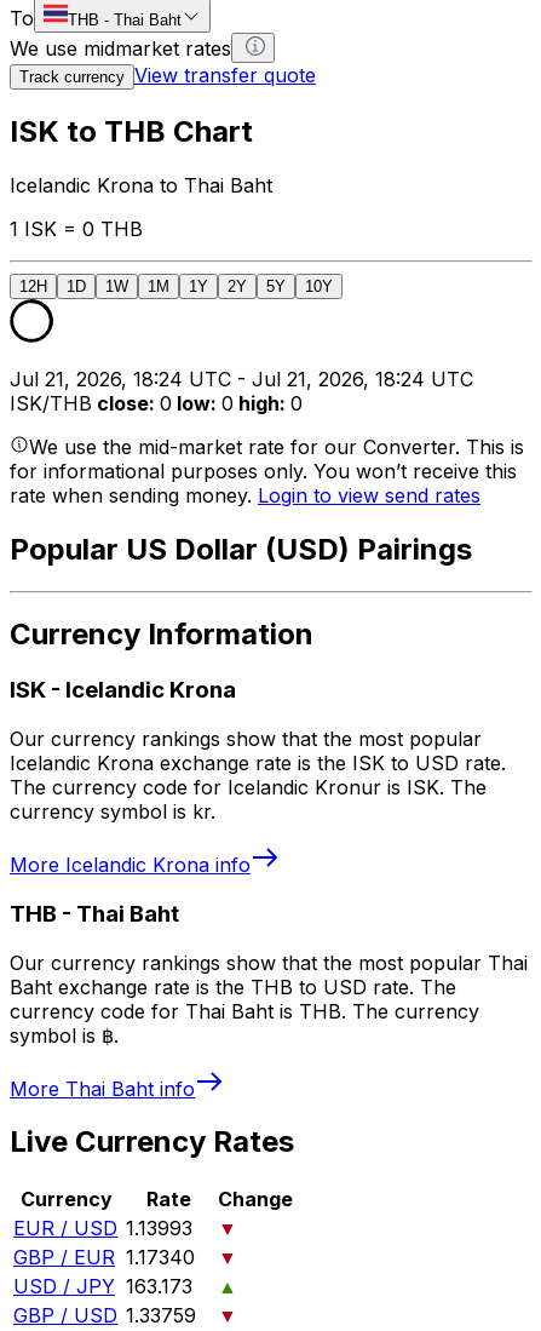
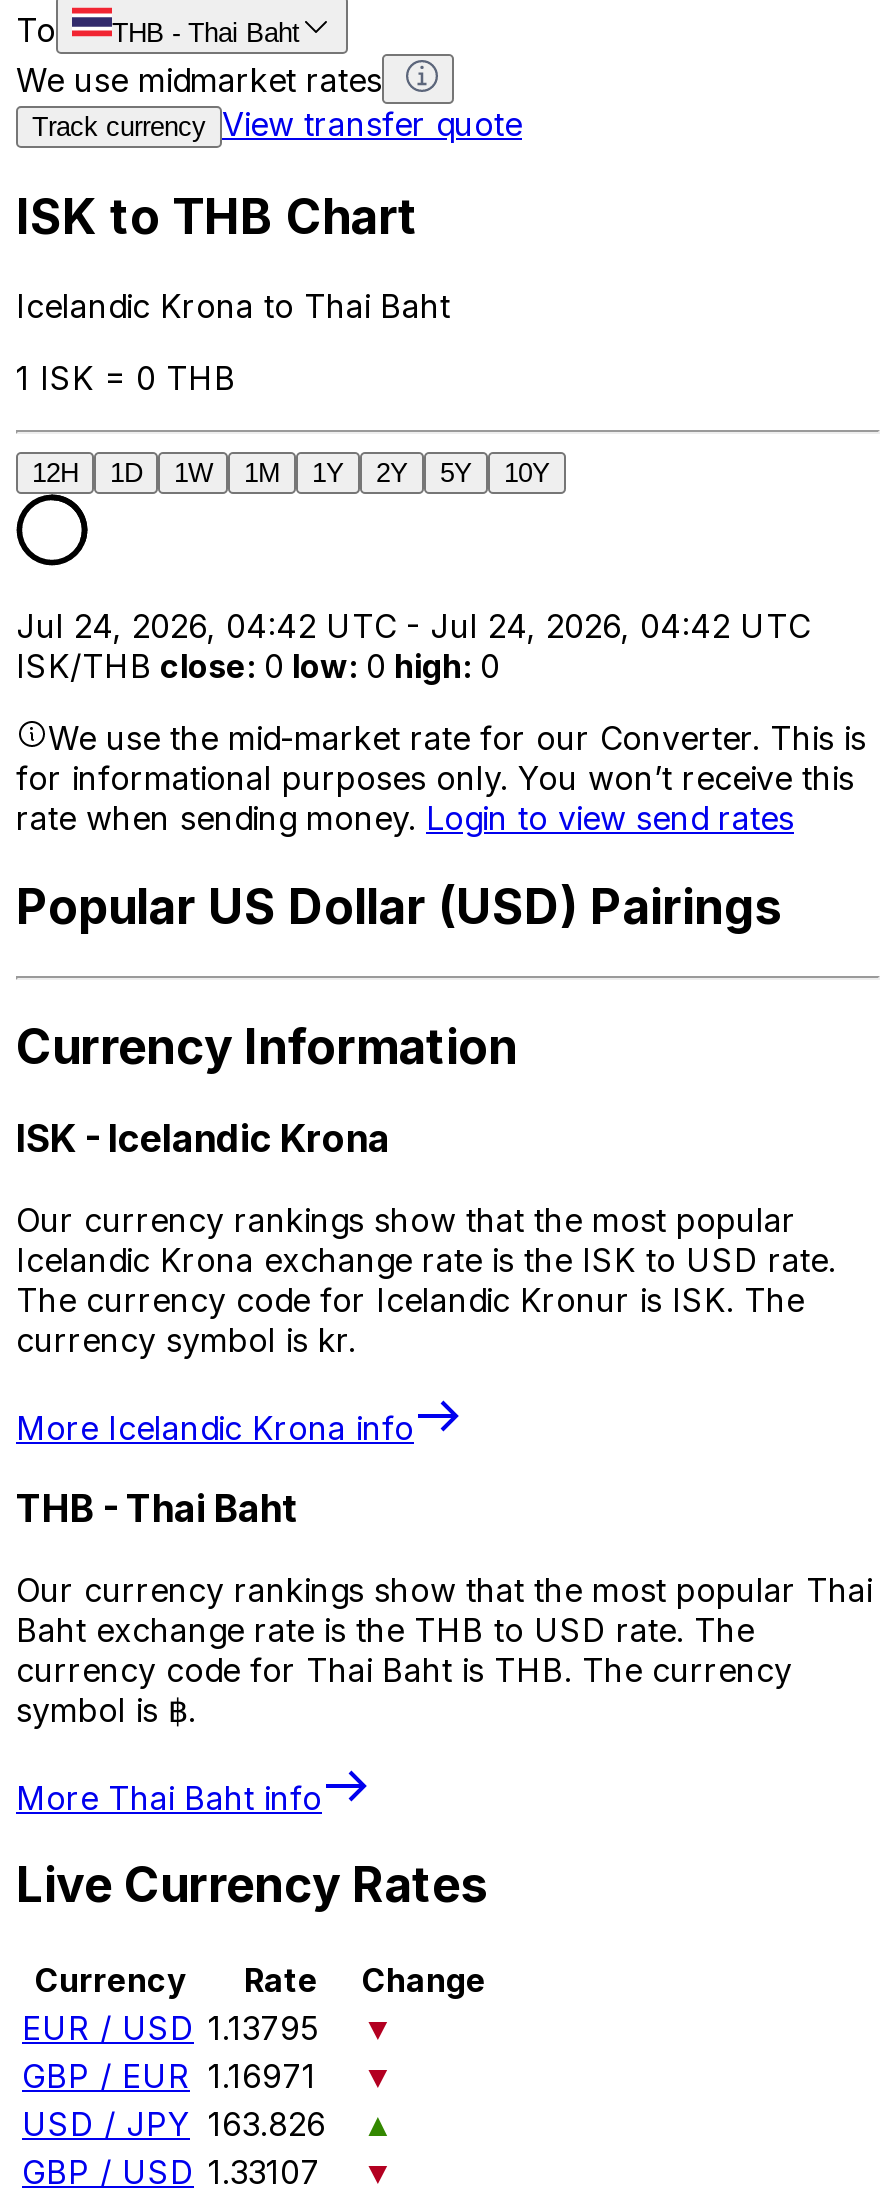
- Jul 21, 2026, 18:24 UTC - Jul 21, 2026, 18:24 UTC
+ Jul 24, 2026, 04:42 UTC - Jul 24, 2026, 04:42 UTC

- EUR / USD 1.13993
+ EUR / USD 1.13795

- GBP / EUR 1.17340
+ GBP / EUR 1.16971

- USD / JPY 163.173
+ USD / JPY 163.826

- GBP / USD 1.33759
+ GBP / USD 1.33107
